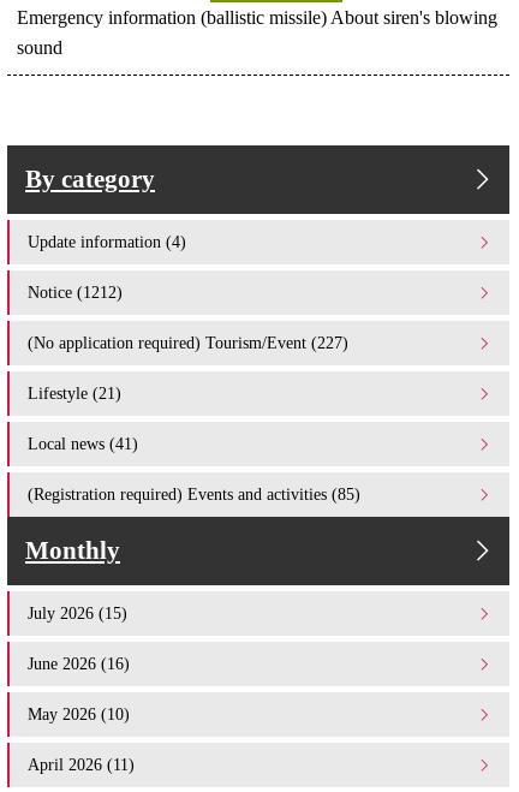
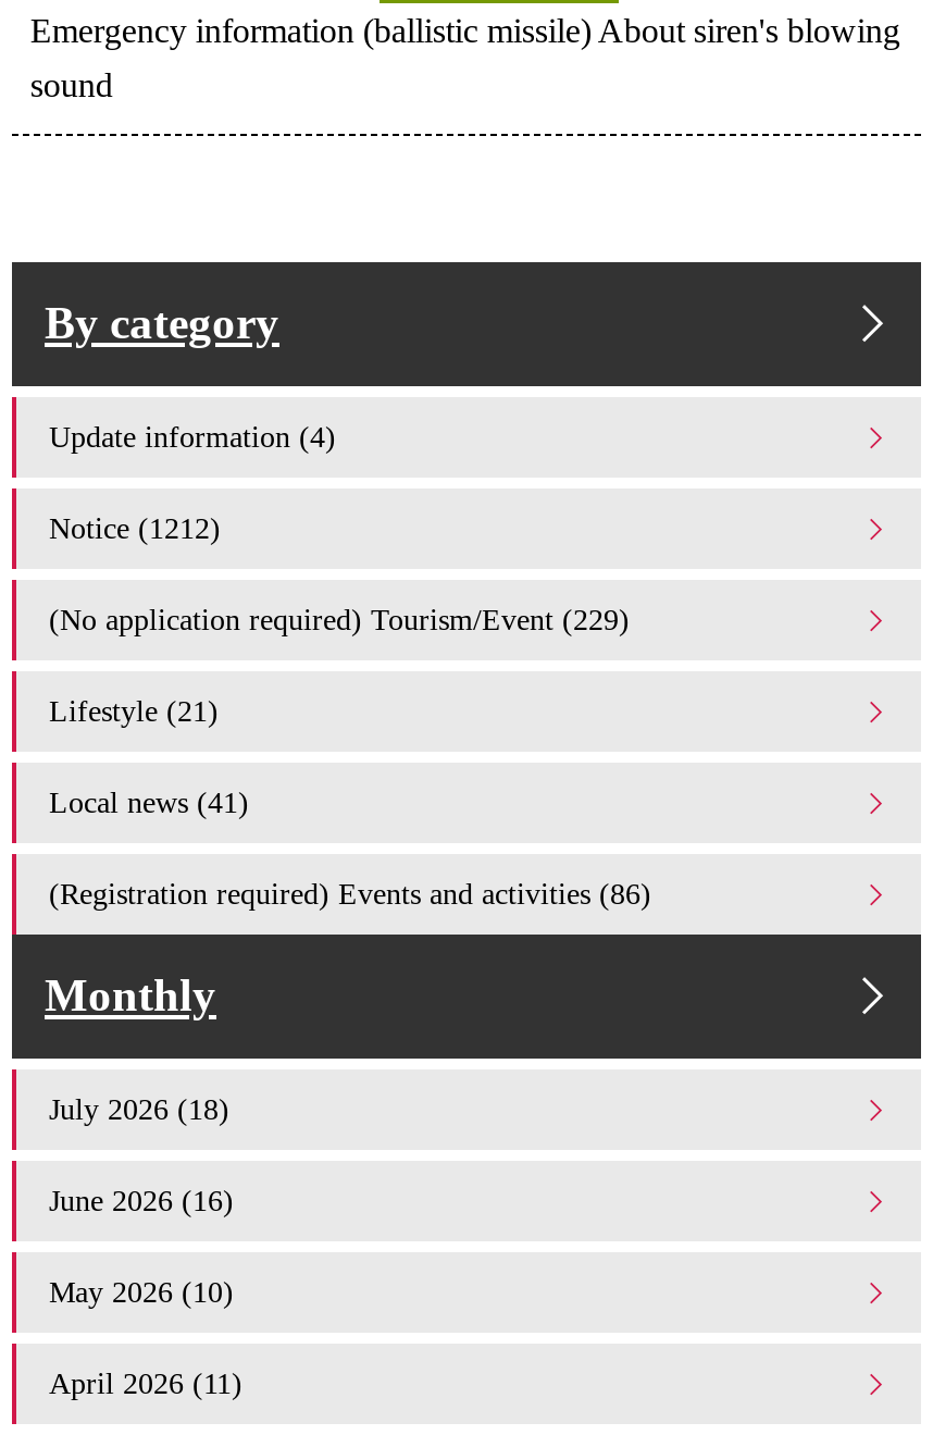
- (No application required) Tourism/Event (227)
+ (No application required) Tourism/Event (229)

- (Registration required) Events and activities (85)
+ (Registration required) Events and activities (86)

- July 2026 (15)
+ July 2026 (18)
